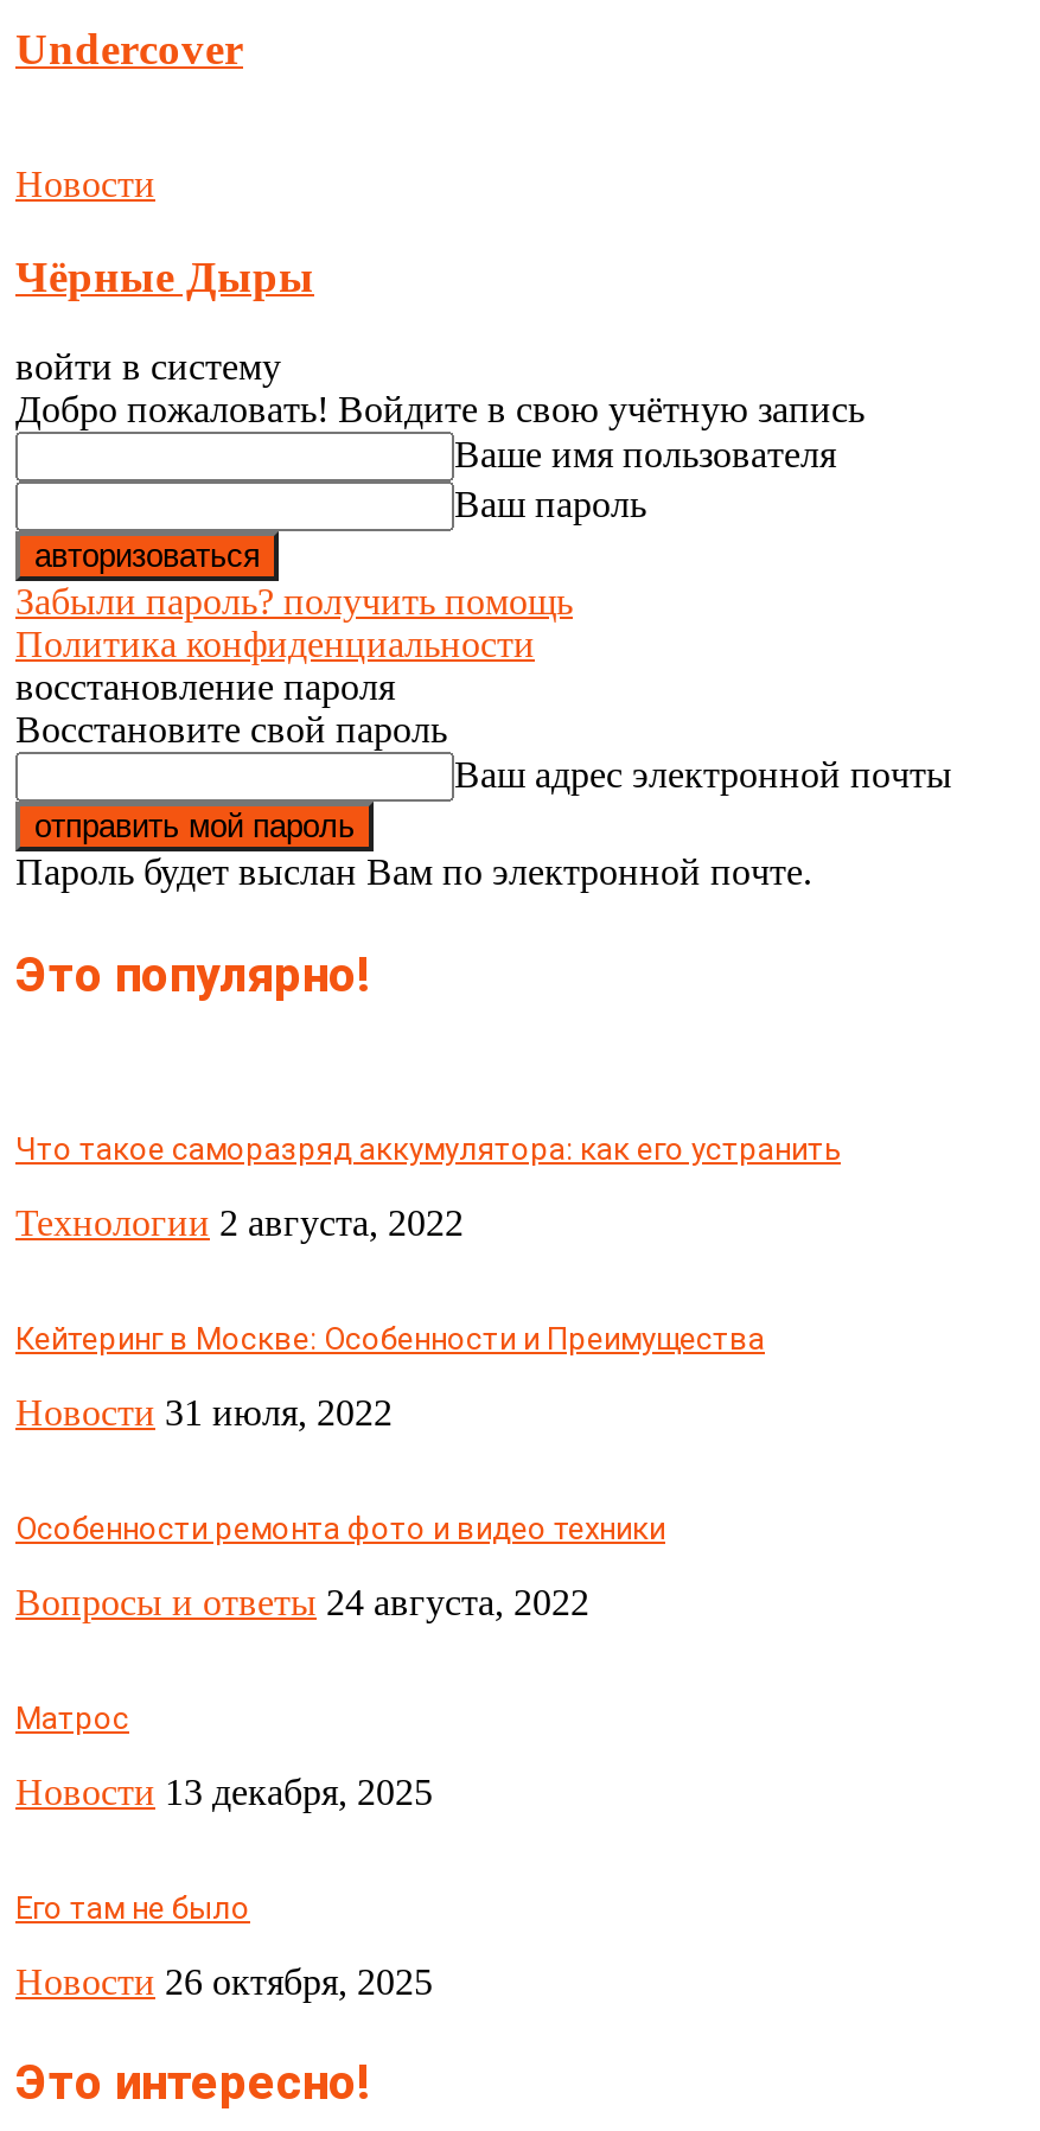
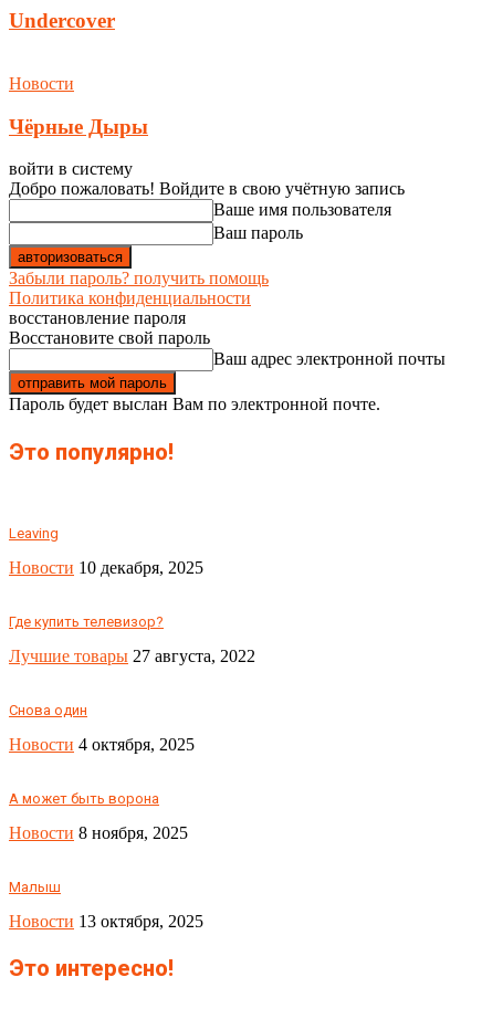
- Что такое саморазряд аккумулятора: как его устранить
+ Leaving

- Технологии 2 августа, 2022
+ Новости 10 декабря, 2025

- Кейтеринг в Москве: Особенности и Преимущества
+ Где купить телевизор?

- Новости 31 июля, 2022
+ Лучшие товары 27 августа, 2022

- Особенности ремонта фото и видео техники
+ Снова один

- Вопросы и ответы 24 августа, 2022
+ Новости 4 октября, 2025

- Матрос
+ А может быть ворона

- Новости 13 декабря, 2025
+ Новости 8 ноября, 2025

- Его там не было
+ Малыш

- Новости 26 октября, 2025
+ Новости 13 октября, 2025
